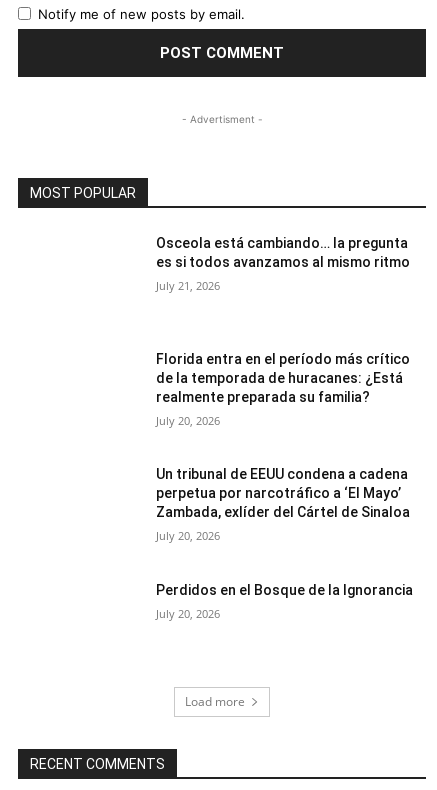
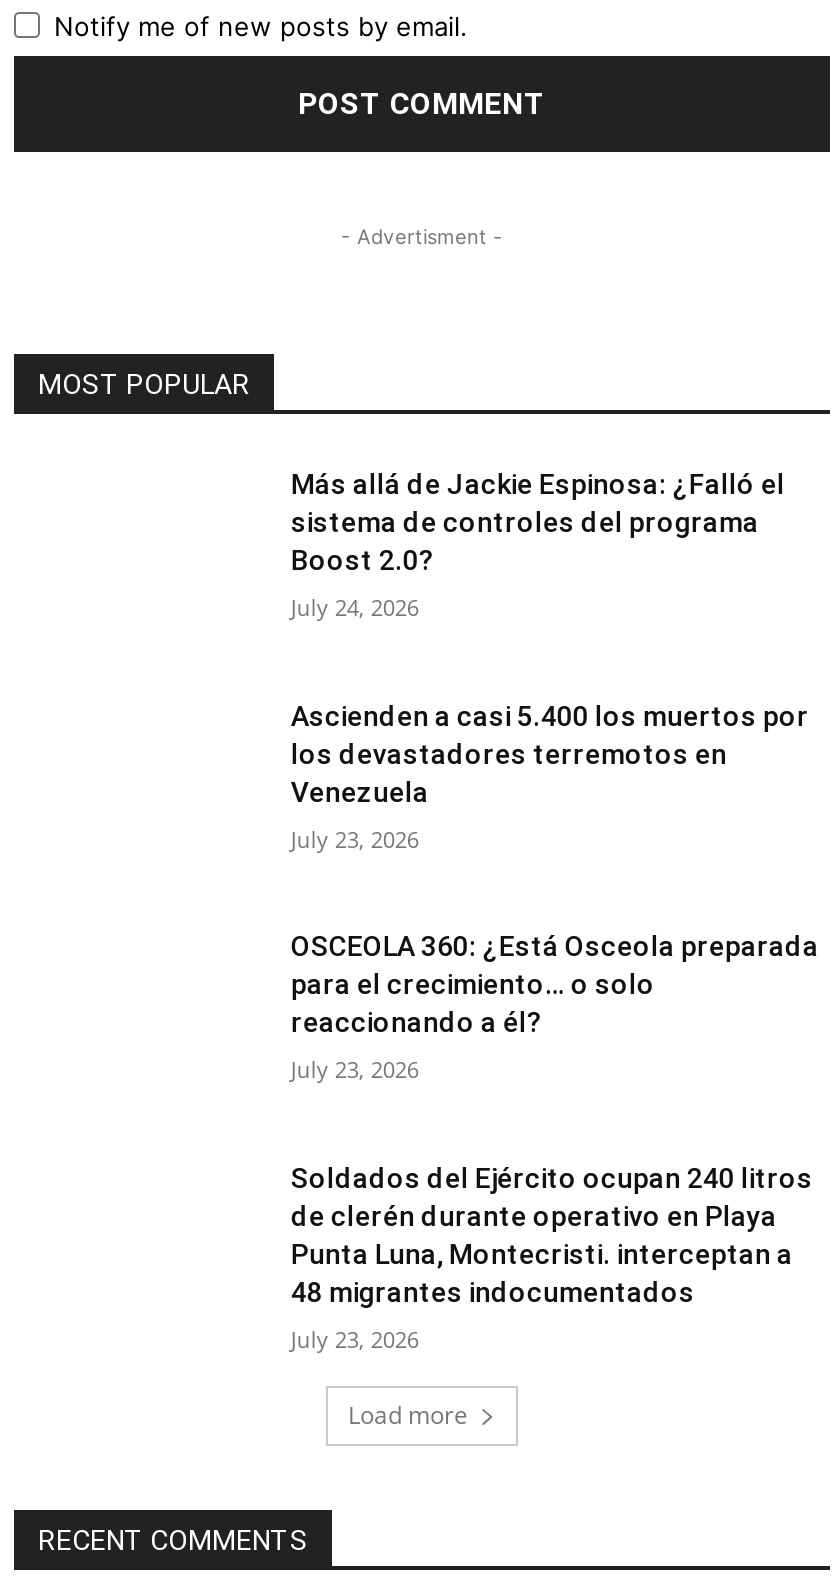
- Osceola está cambiando… la pregunta
- es si todos avanzamos al mismo ritmo
+ Más allá de Jackie Espinosa: ¿Falló el
+ sistema de controles del programa
+ Boost 2.0?

- July 21, 2026
+ July 24, 2026

- Florida entra en el período más crítico
- de la temporada de huracanes: ¿Está
- realmente preparada su familia?
+ Ascienden a casi 5.400 los muertos por
+ los devastadores terremotos en
+ Venezuela

- July 20, 2026
+ July 23, 2026

- Un tribunal de EEUU condena a cadena
- perpetua por narcotráfico a ‘El Mayo’
- Zambada, exlíder del Cártel de Sinaloa
+ OSCEOLA 360: ¿Está Osceola preparada
+ para el crecimiento… o solo
+ reaccionando a él?

- July 20, 2026
+ July 23, 2026

- Perdidos en el Bosque de la Ignorancia
+ Soldados del Ejército ocupan 240 litros
+ de clerén durante operativo en Playa
+ Punta Luna, Montecristi. interceptan a
+ 48 migrantes indocumentados

- July 20, 2026
+ July 23, 2026
